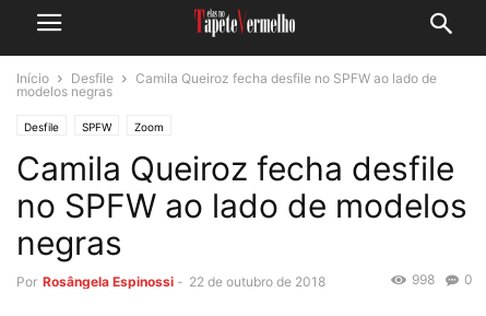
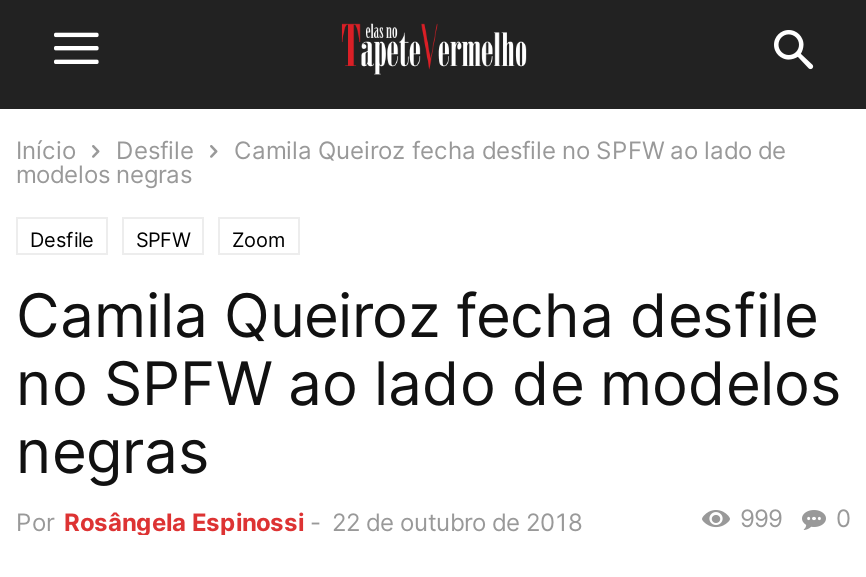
- 998 0
+ 999 0
